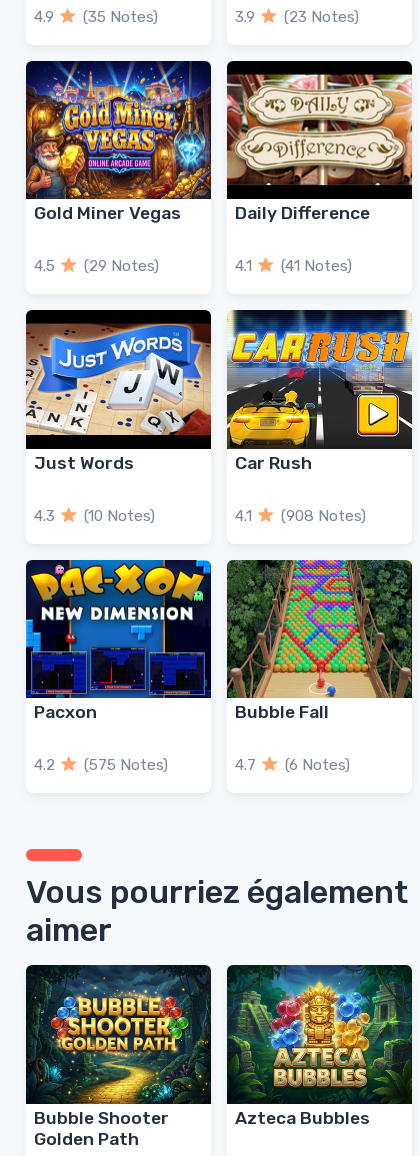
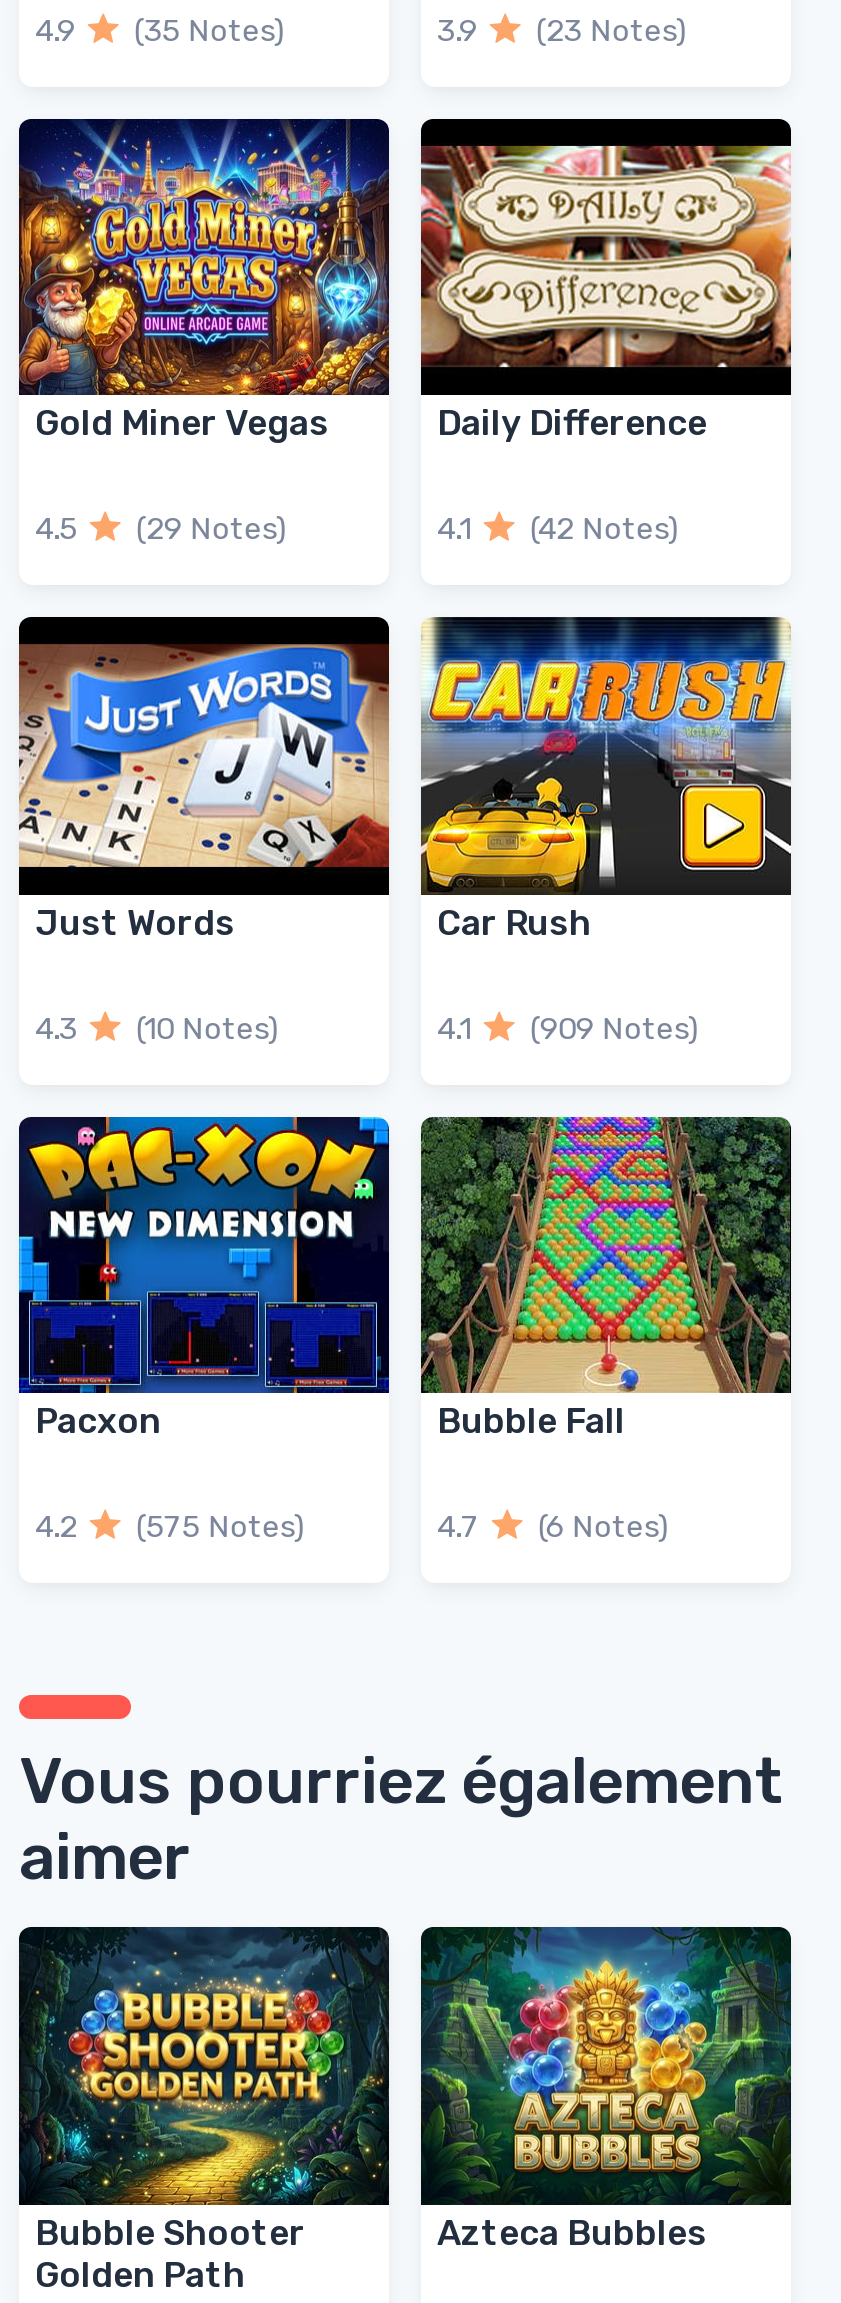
- 4.1 (41 Notes)
+ 4.1 (42 Notes)

- 4.1 (908 Notes)
+ 4.1 (909 Notes)
